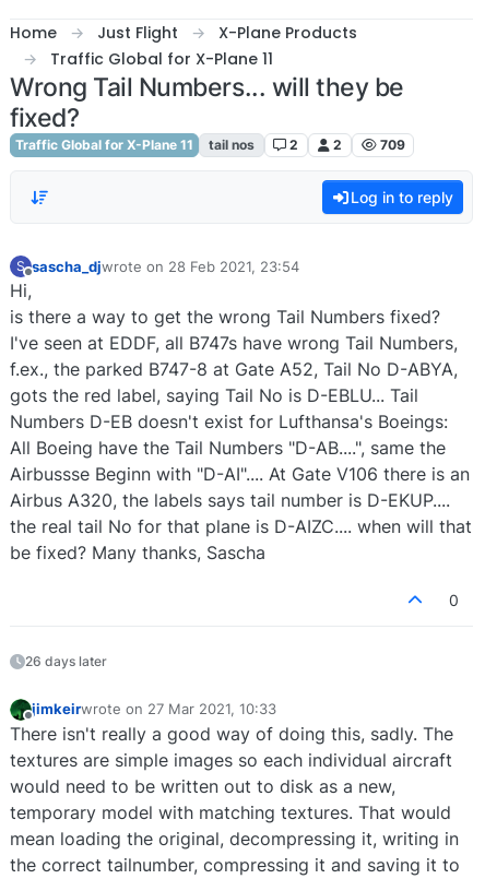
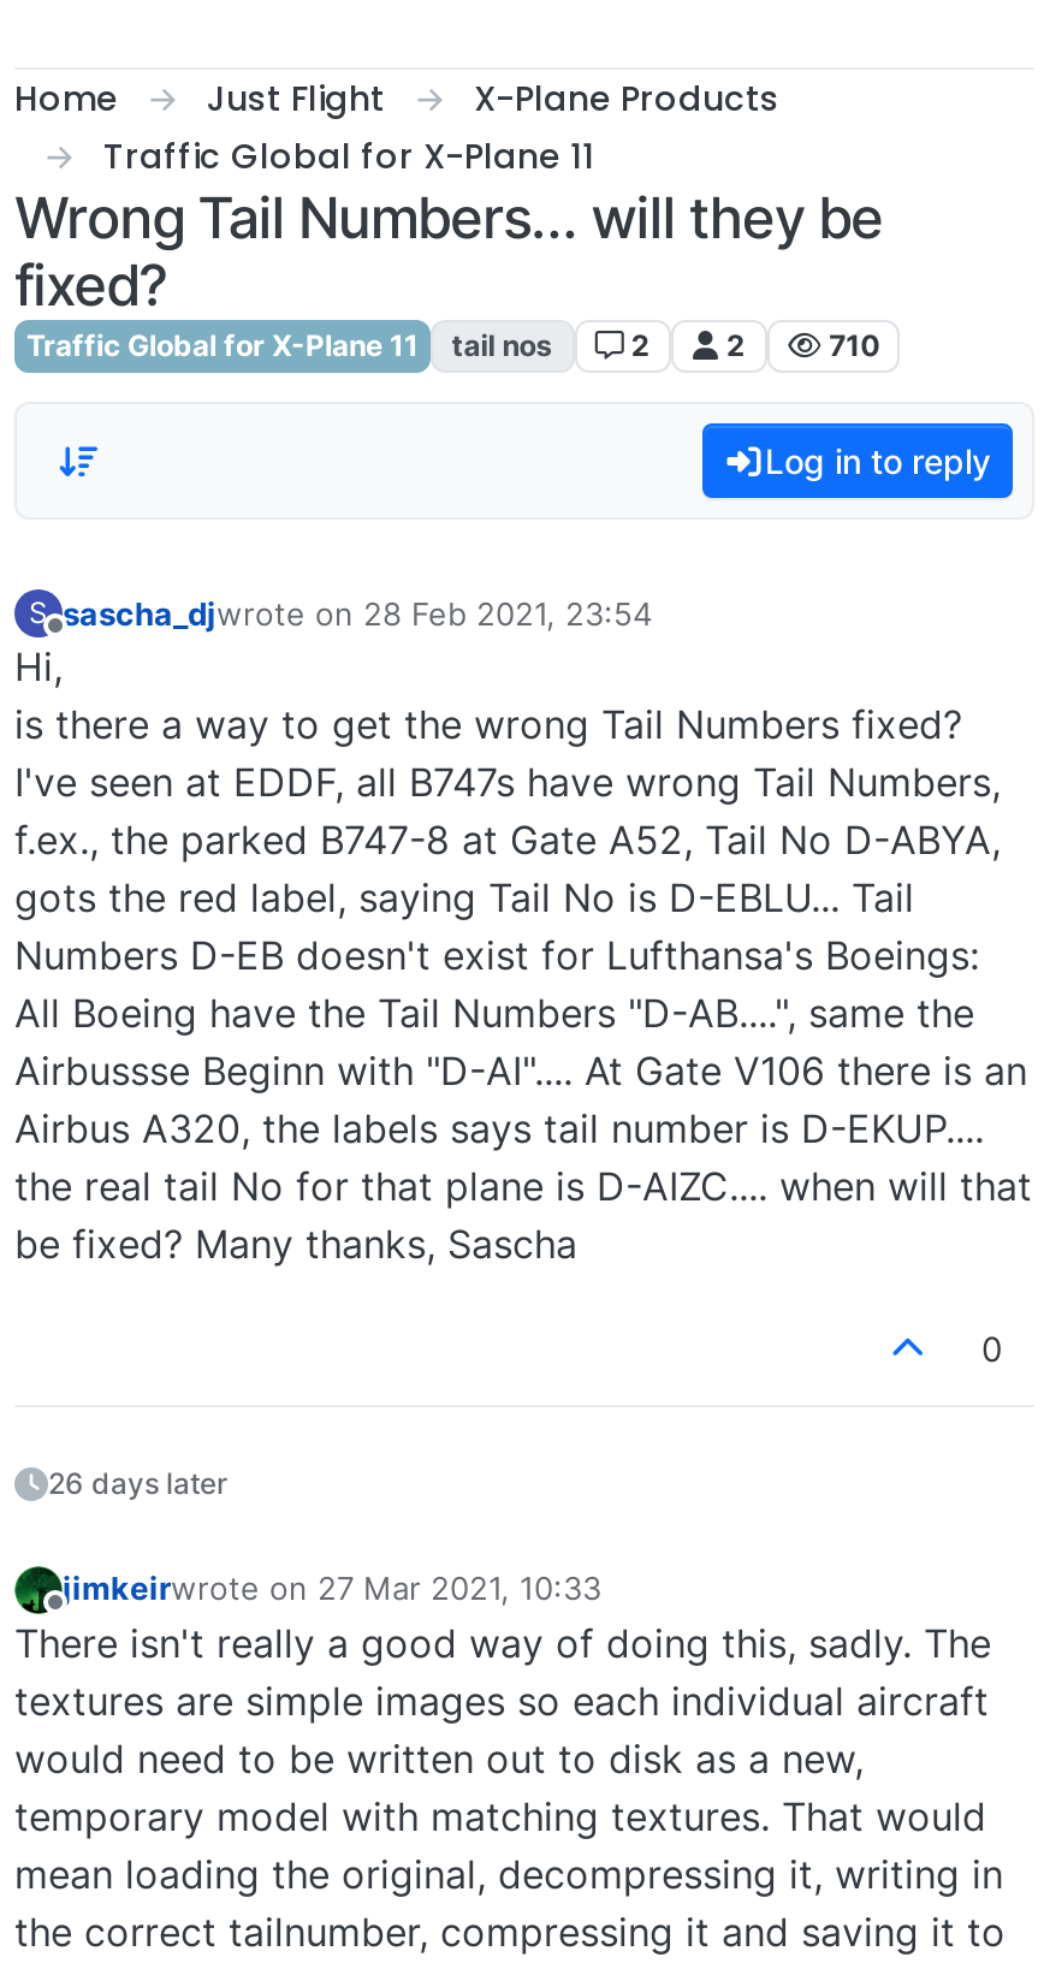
- 709
+ 710
